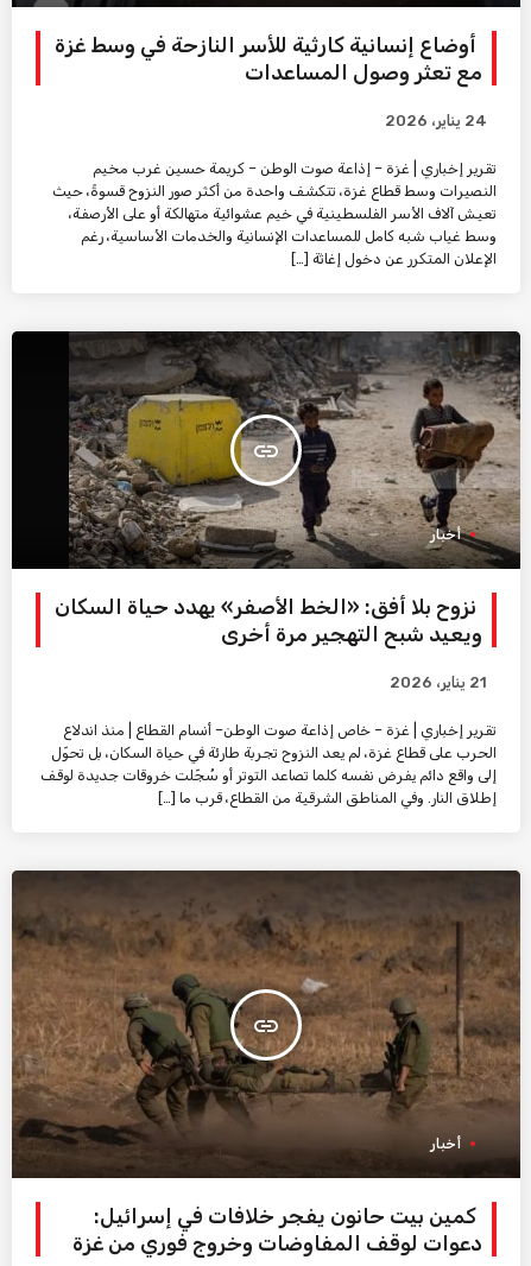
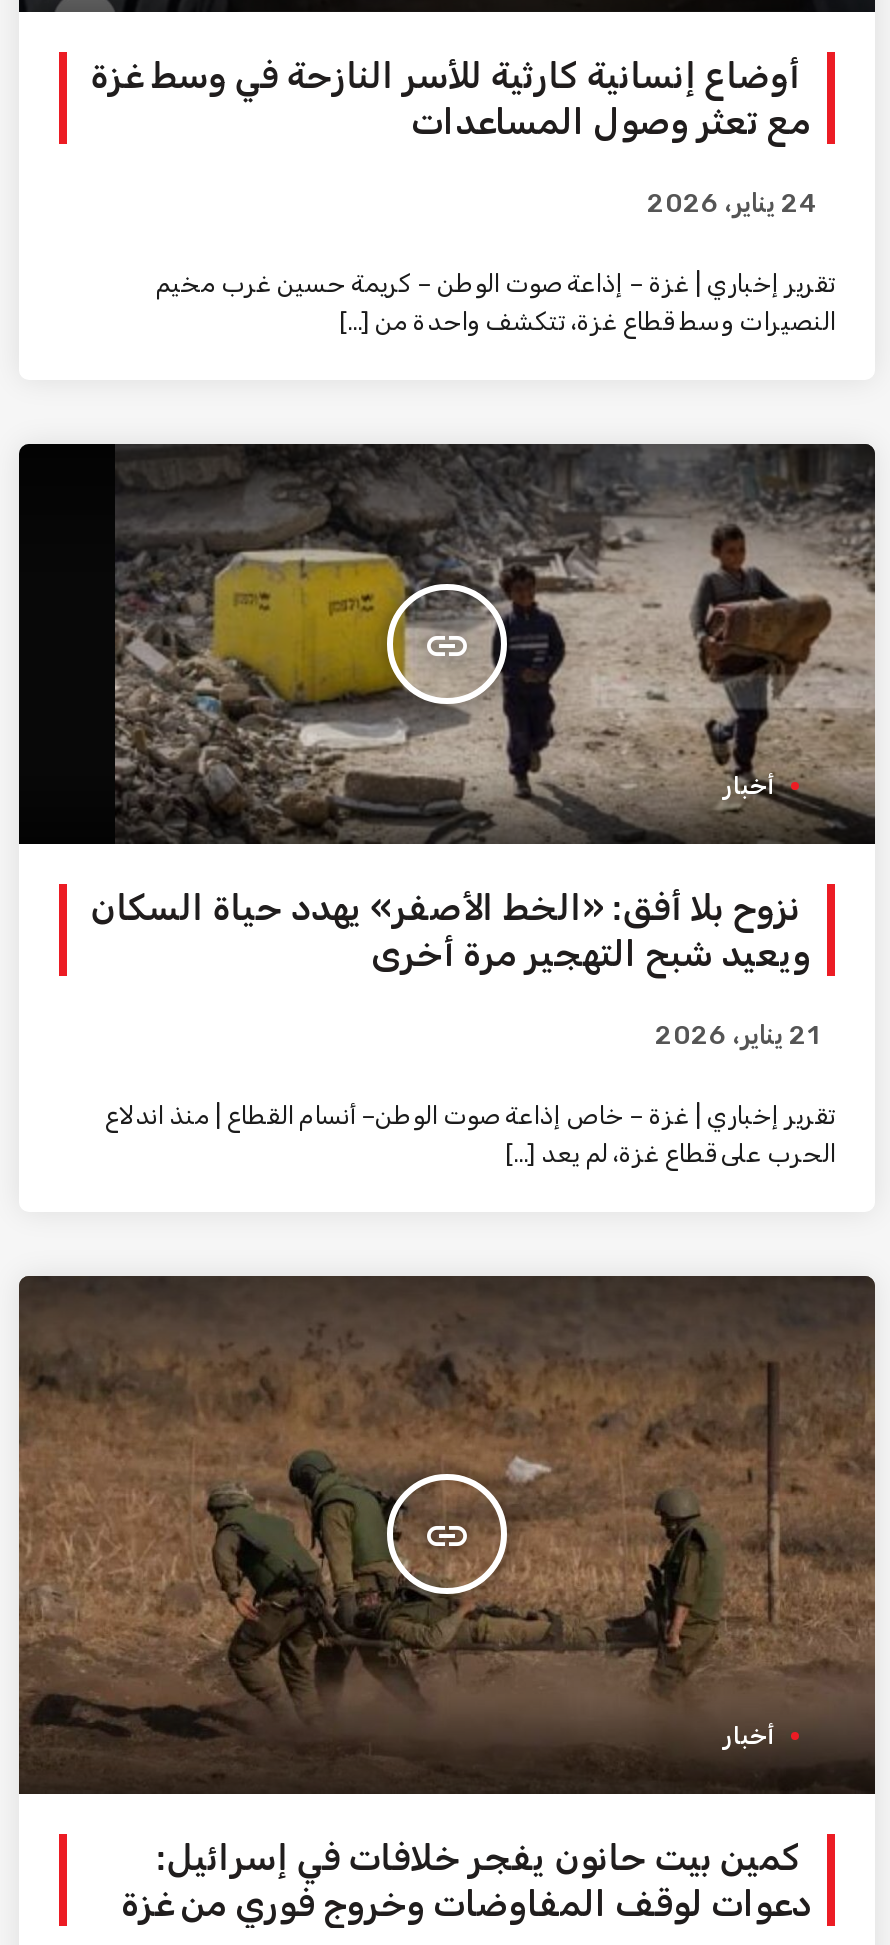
- النصيرات وسط قطاع غزة، تتكشف واحدة من أكثر صور النزوح قسوةً، حيث
- تعيش آلاف الأسر الفلسطينية في خيم عشوائية متهالكة أو على الأرصفة،
- وسط غياب شبه كامل للمساعدات الإنسانية والخدمات الأساسية، رغم
- الإعلان المتكرر عن دخول إغاثة […]
+ النصيرات وسط قطاع غزة، تتكشف واحدة من […]

- الحرب على قطاع غزة، لم يعد النزوح تجربة طارئة في حياة السكان، بل تحوّل
- إلى واقع دائم يفرض نفسه كلما تصاعد التوتر أو سُجّلت خروقات جديدة لوقف
- إطلاق النار. وفي المناطق الشرقية من القطاع، قرب ما […]
+ الحرب على قطاع غزة، لم يعد […]
